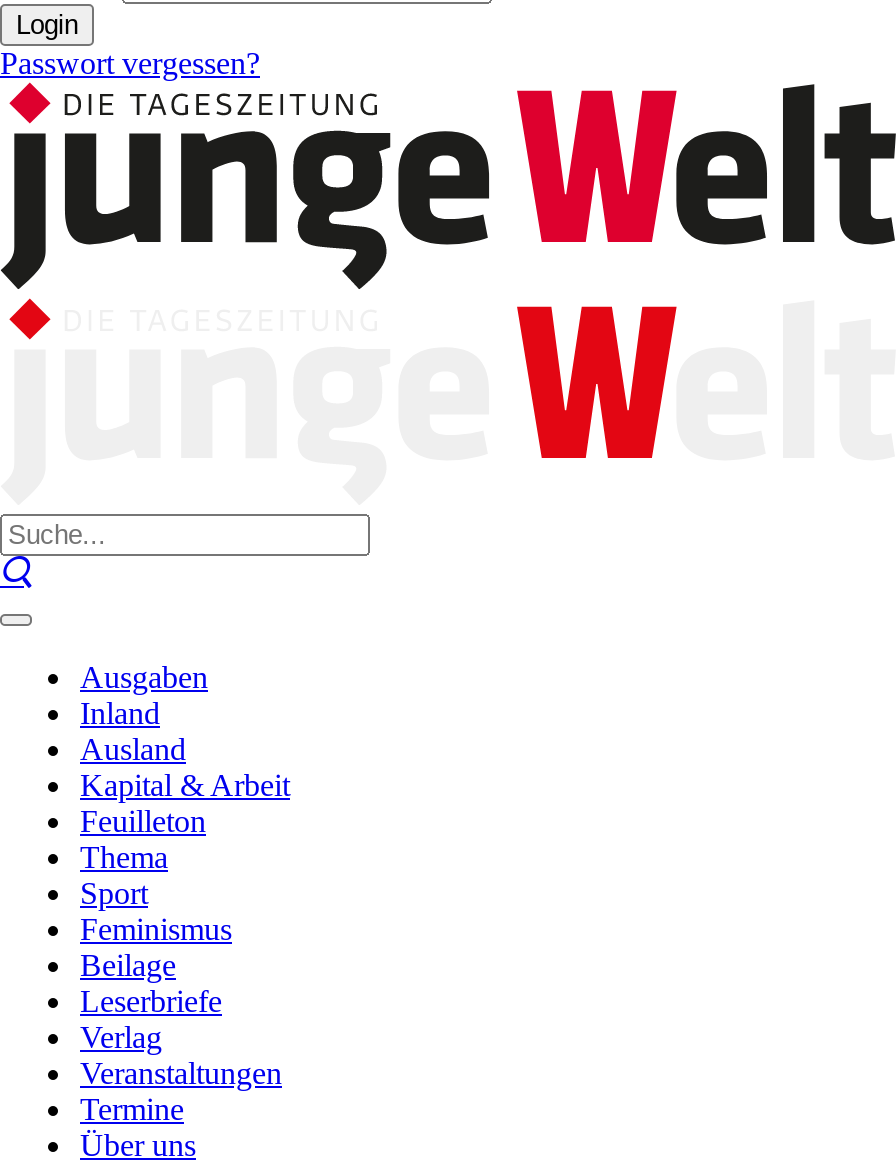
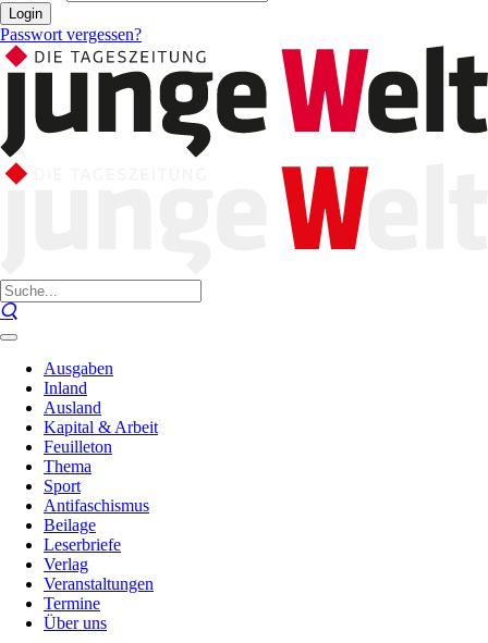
- Feminismus
+ Antifaschismus
